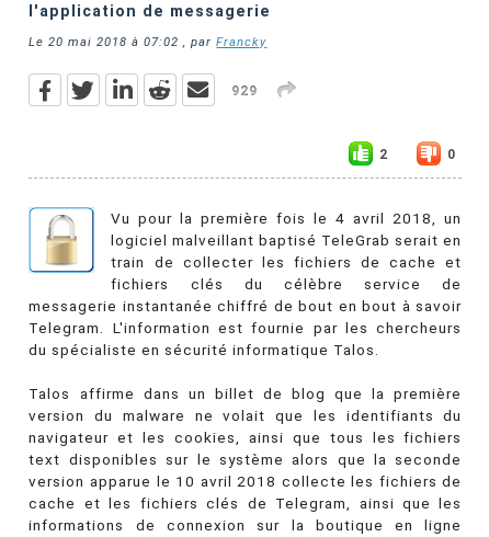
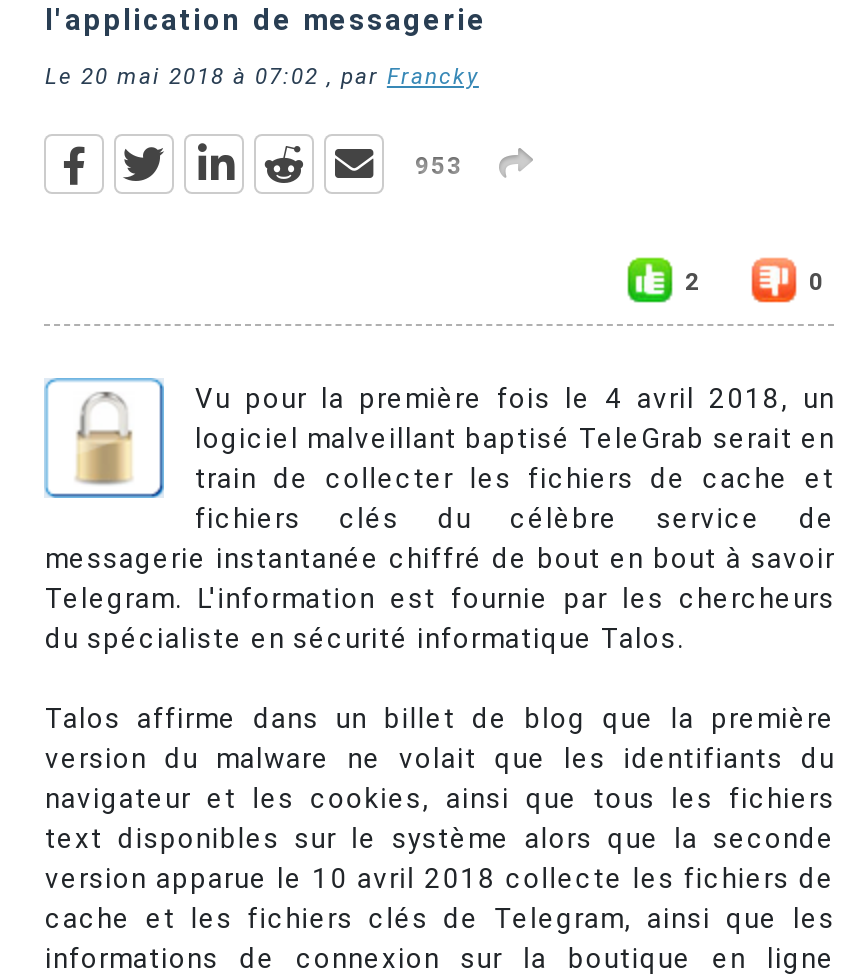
- 929
+ 953
